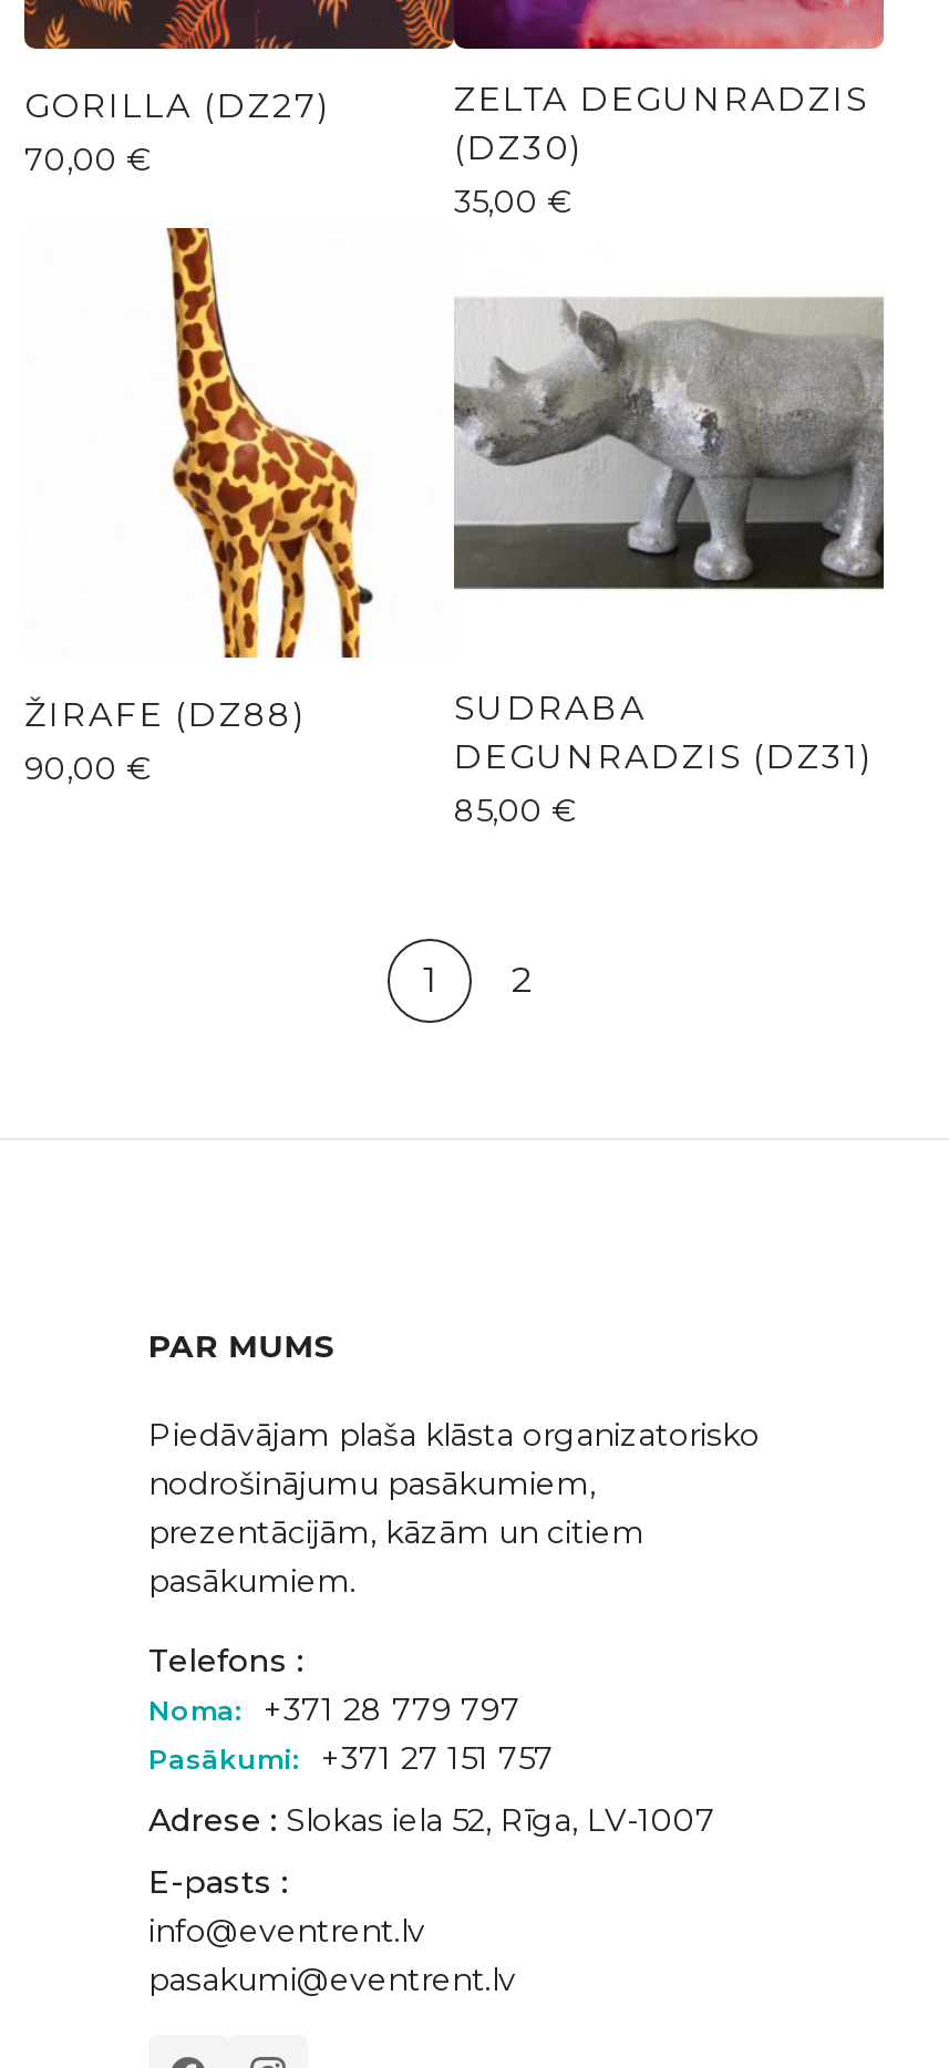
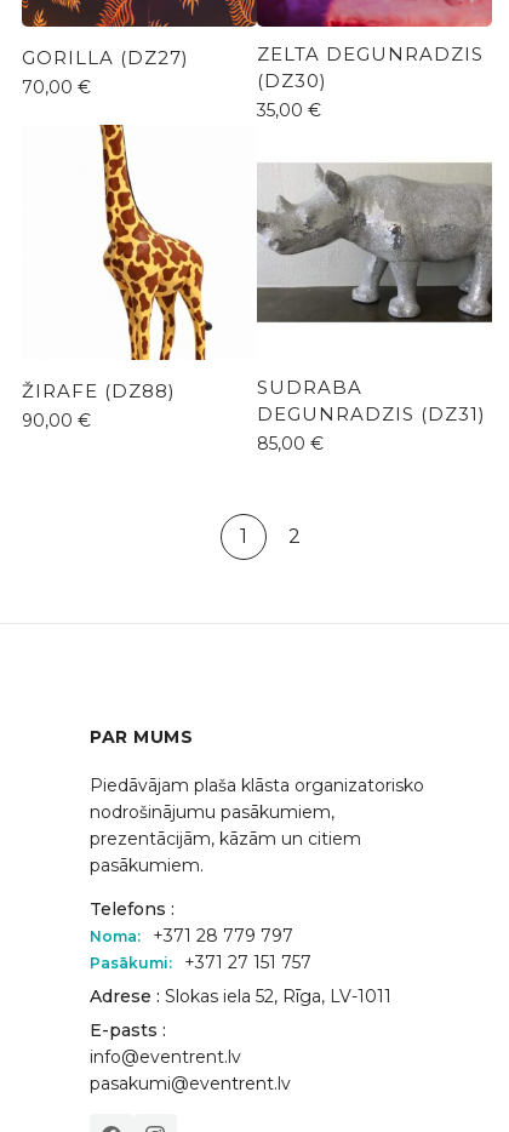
- Adrese : Slokas iela 52, Rīga, LV-1007
+ Adrese : Slokas iela 52, Rīga, LV-1011
